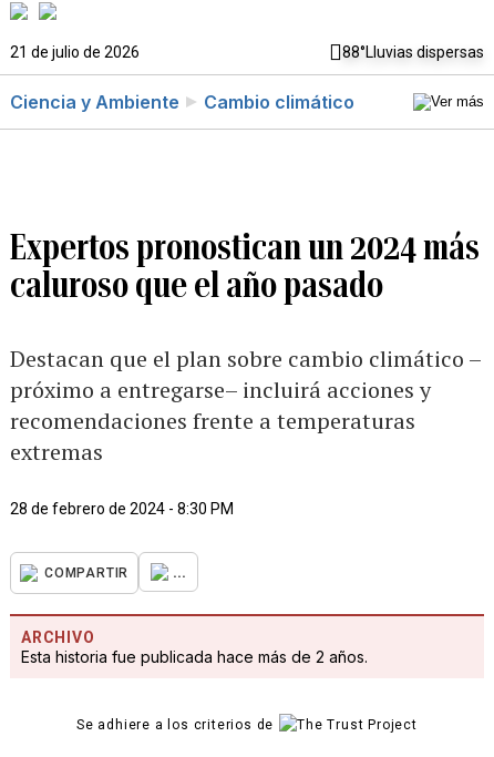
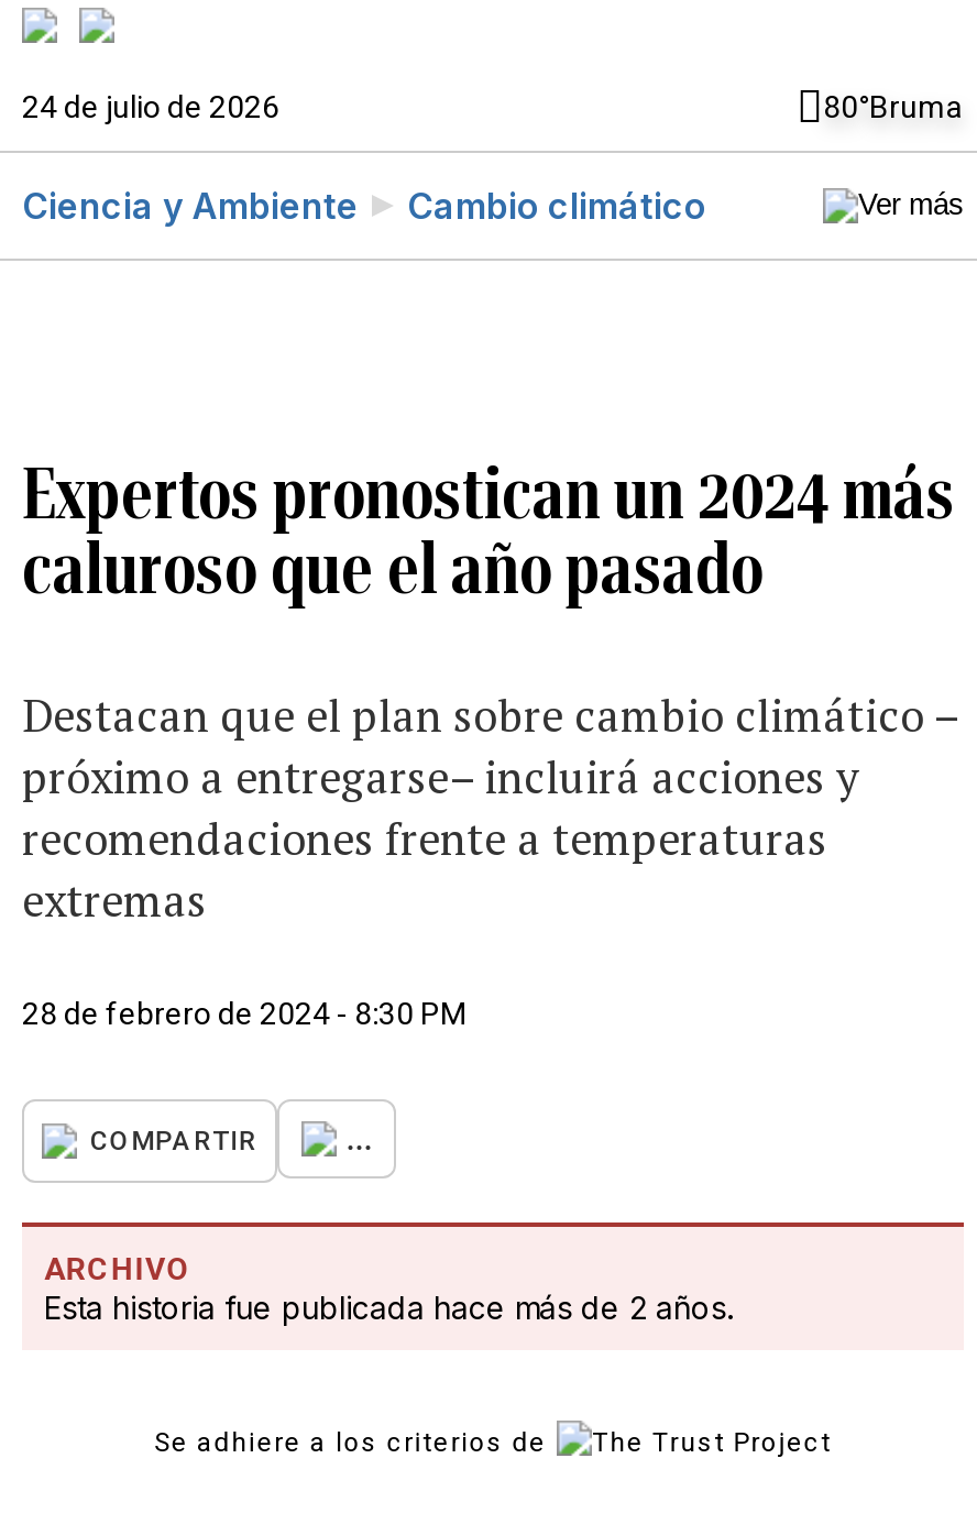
- 21 de julio de 2026
- 88°Lluvias dispersas
+ 24 de julio de 2026
+ 80°Bruma
